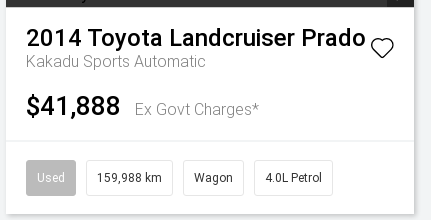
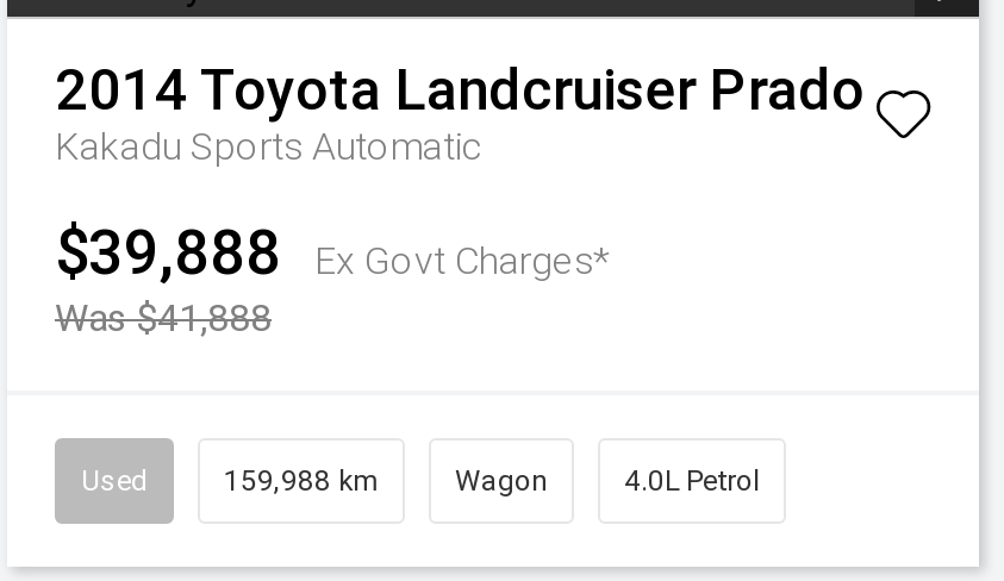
- $41,888 Ex Govt Charges*
+ $39,888 Ex Govt Charges*

+ Was $41,888
